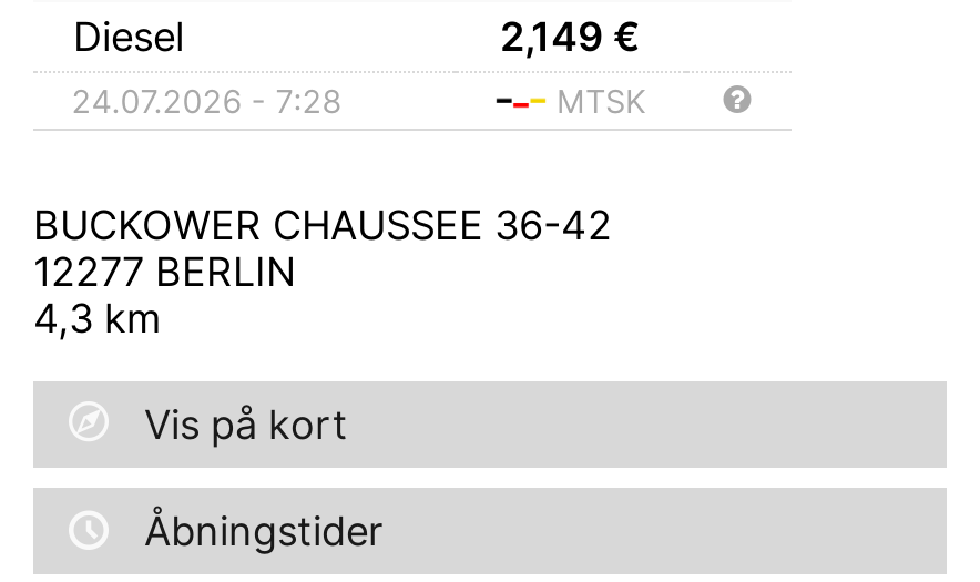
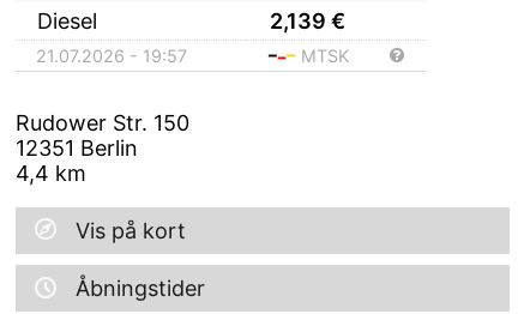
- 2,149 €
+ 2,139 €

- 24.07.2026 - 7:28
+ 21.07.2026 - 19:57

- BUCKOWER CHAUSSEE 36-42
- 12277 BERLIN
- 4,3 km
+ Rudower Str. 150
+ 12351 Berlin
+ 4,4 km
